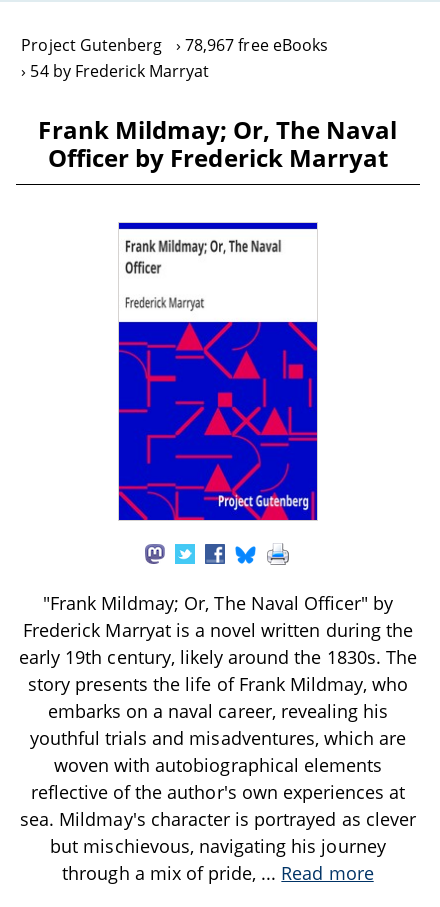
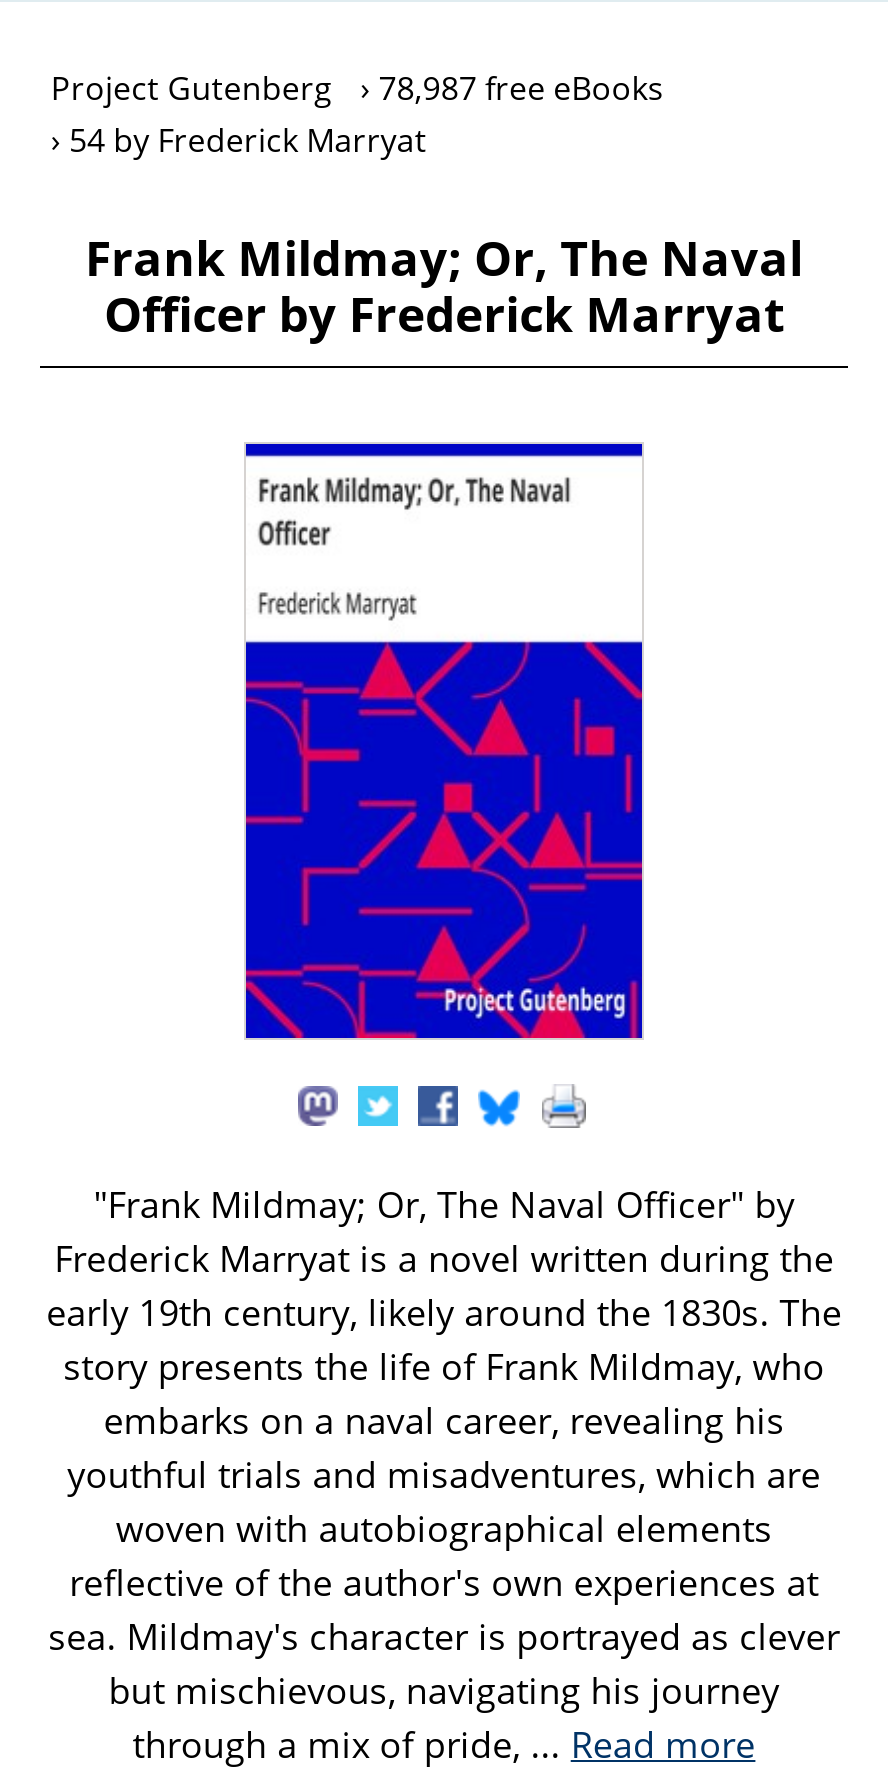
- Project Gutenberg 78,967 free eBooks
+ Project Gutenberg 78,987 free eBooks
